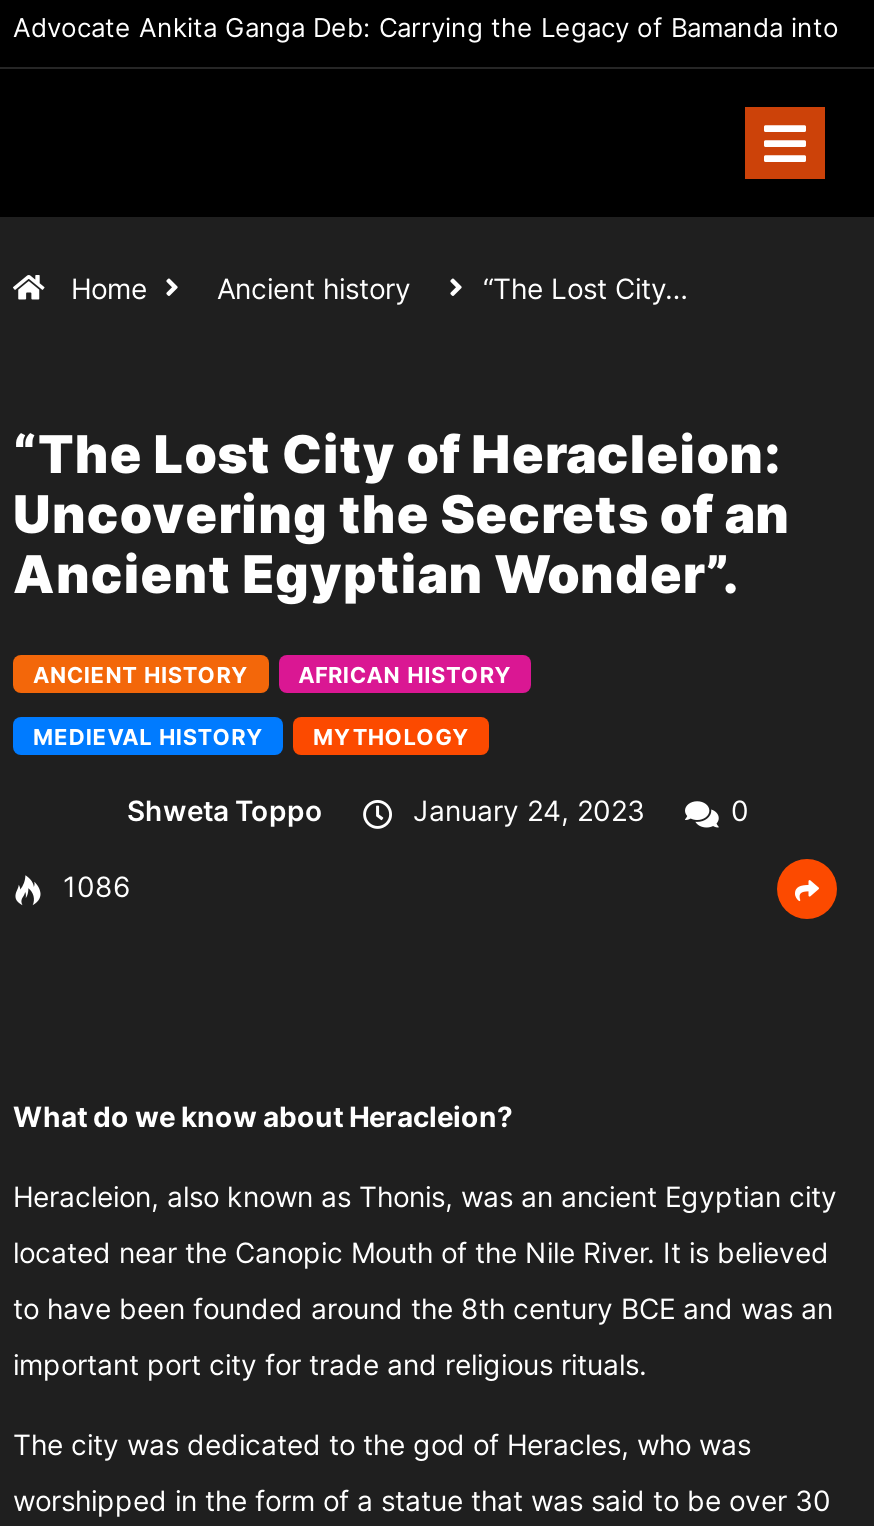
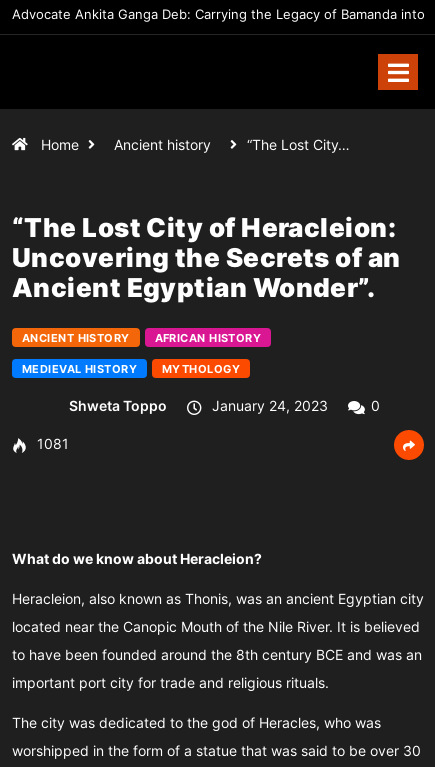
- 1086
+ 1081
